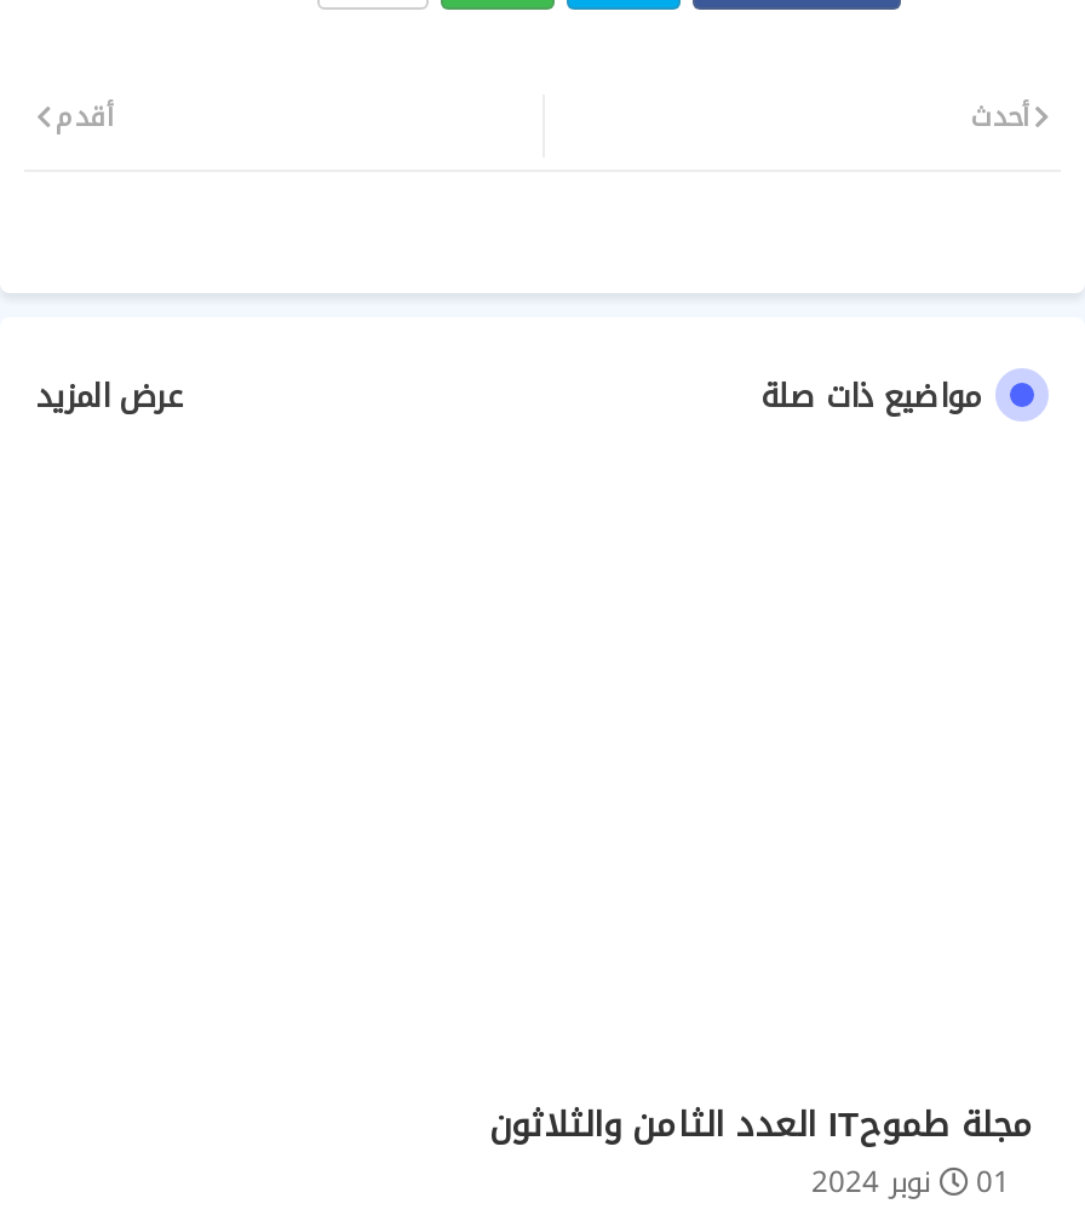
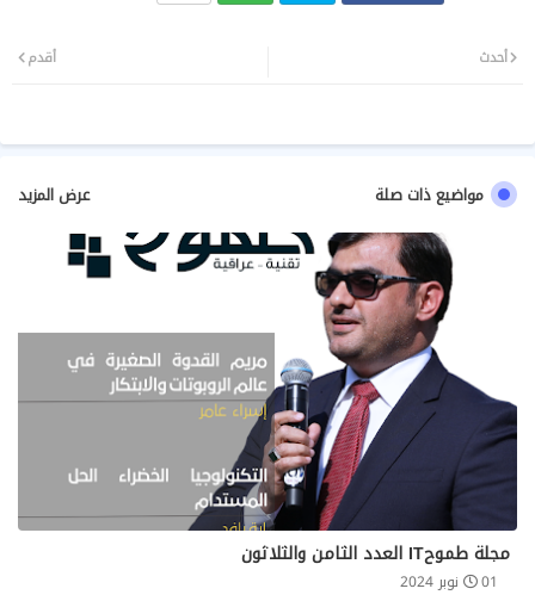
+ [image]
